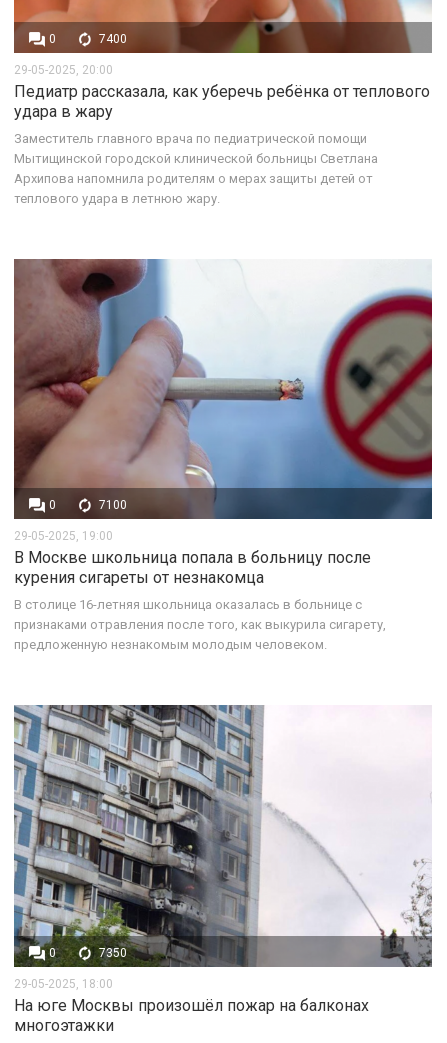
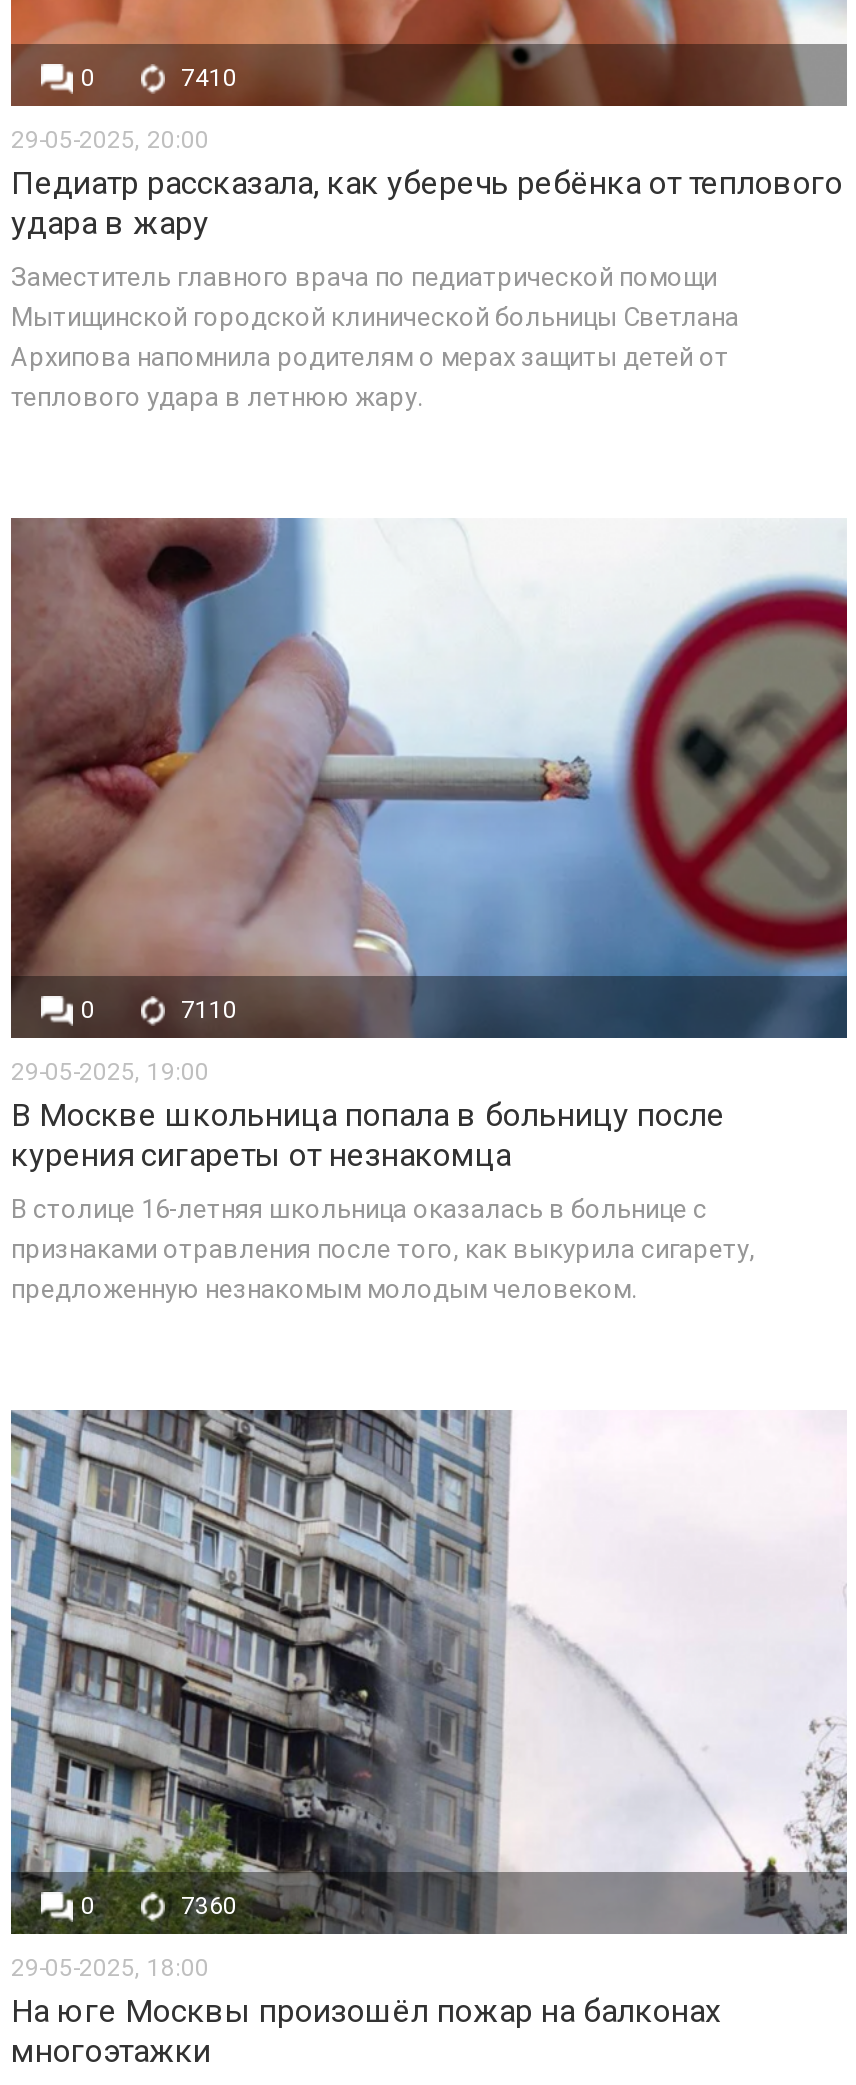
- 7400
+ 7410

- 7100
+ 7110

- 7350
+ 7360
